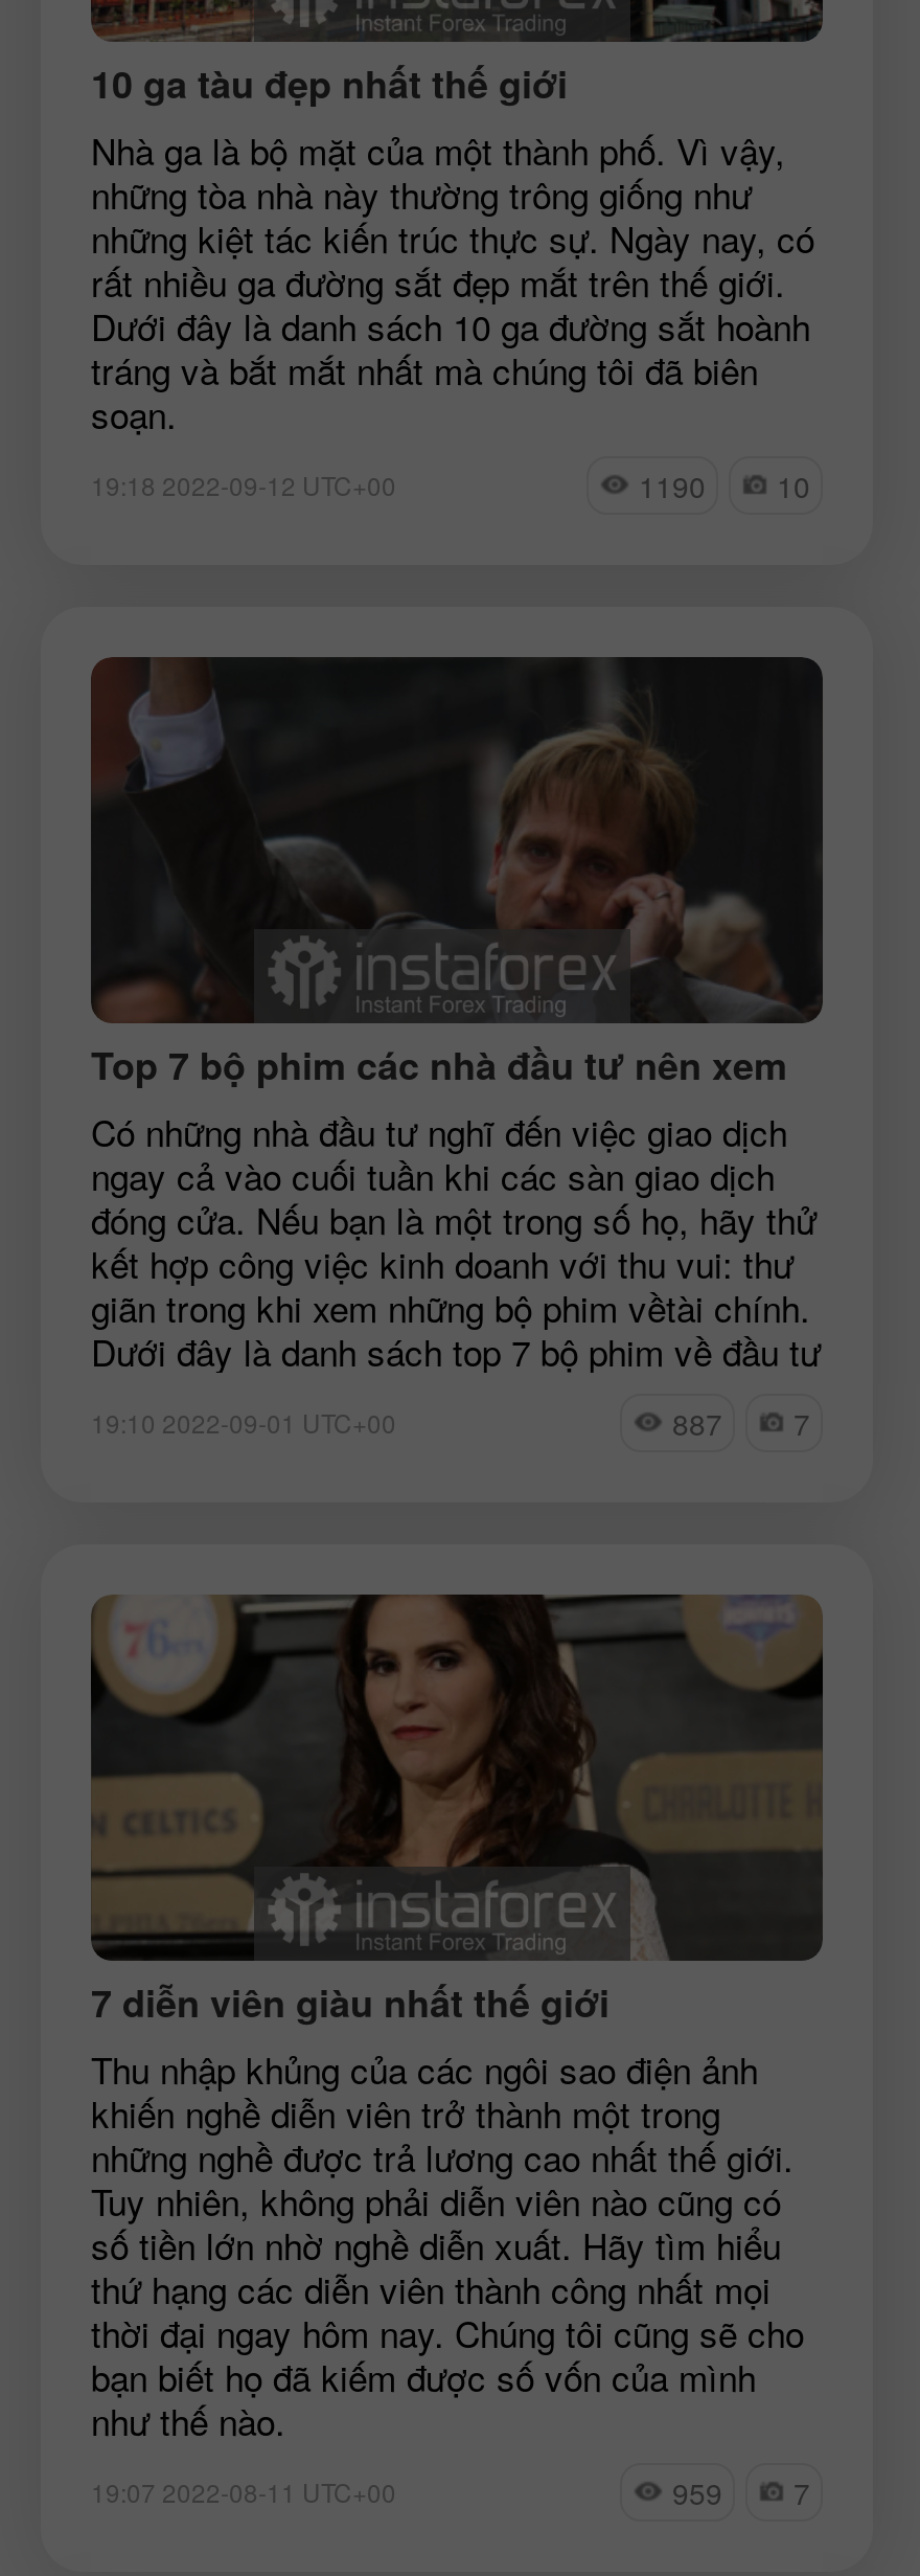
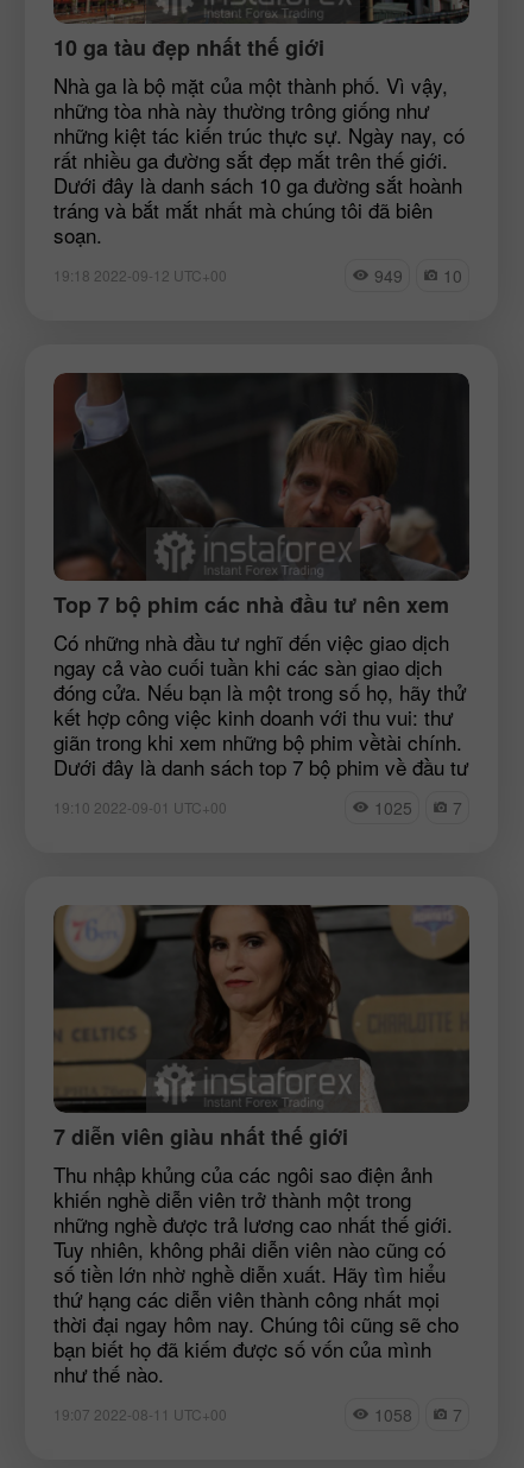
- 1190 10
+ 949 10

- 887 7
+ 1025 7

- 959 7
+ 1058 7
